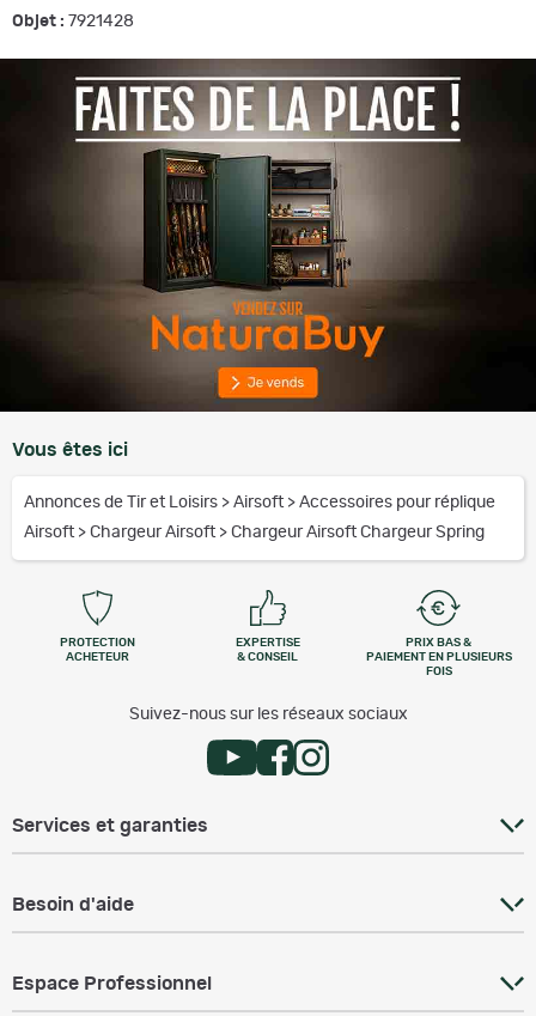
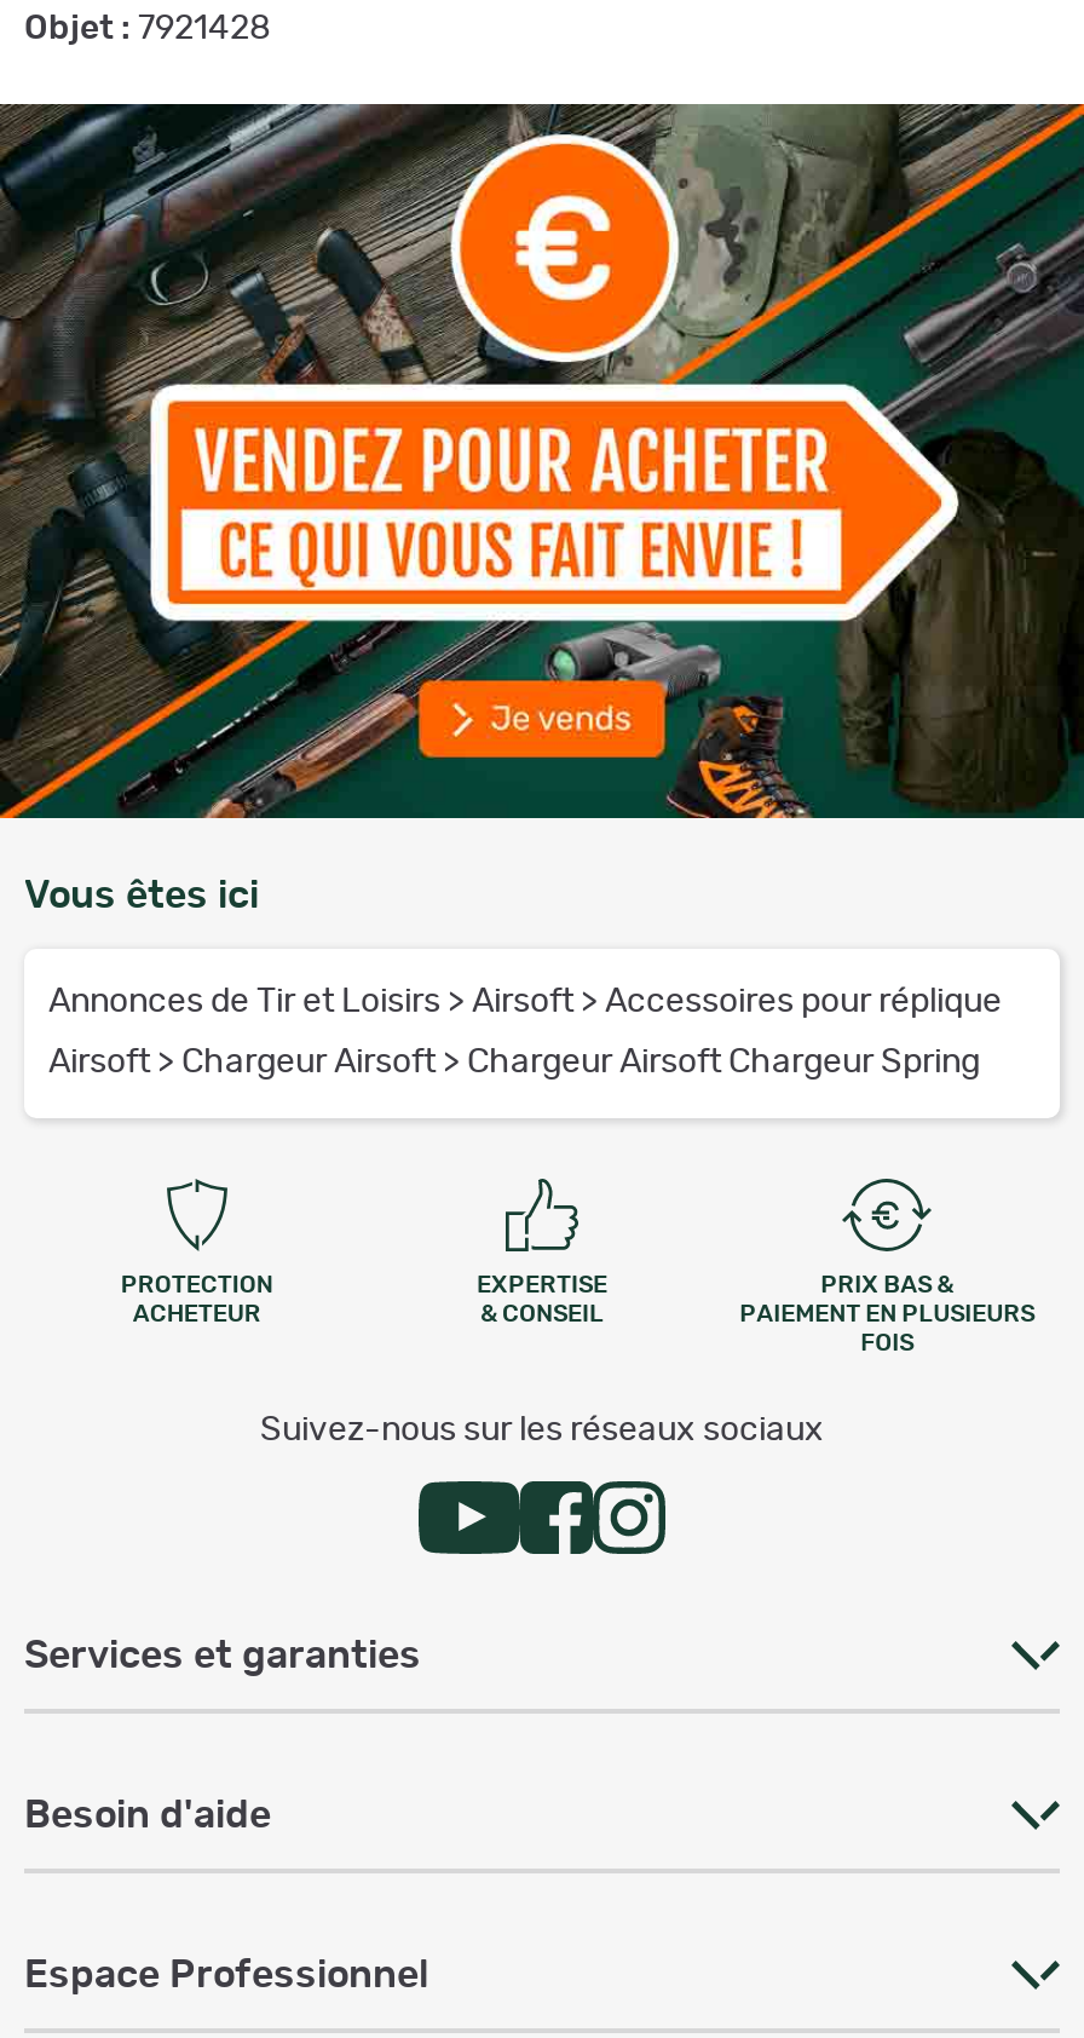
- [image]
+ [image]
